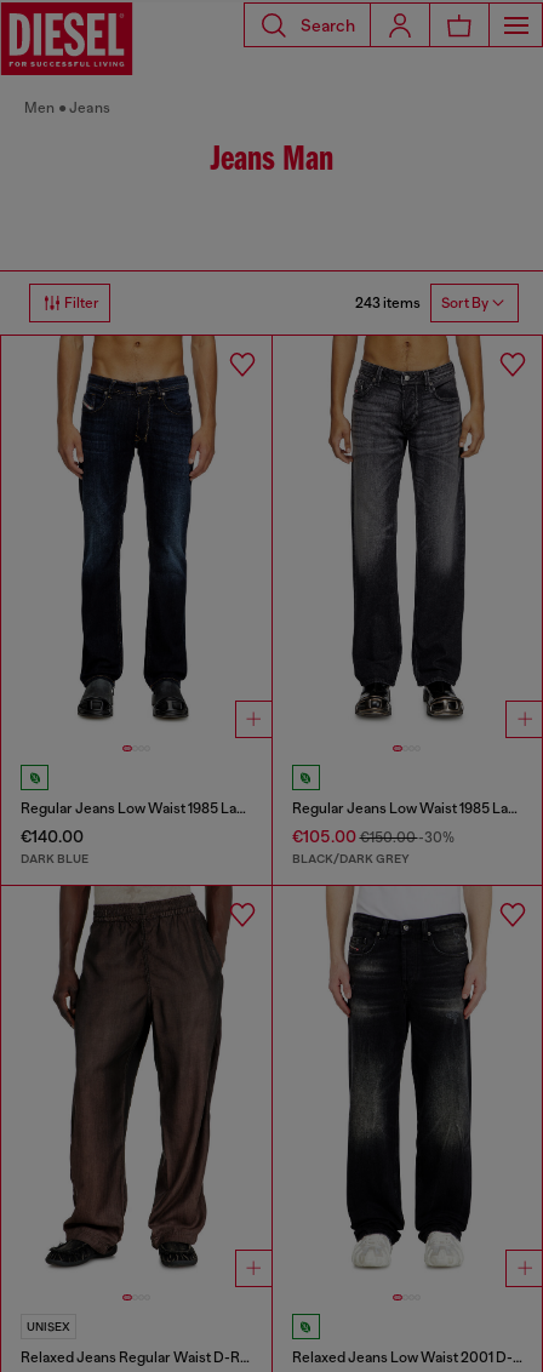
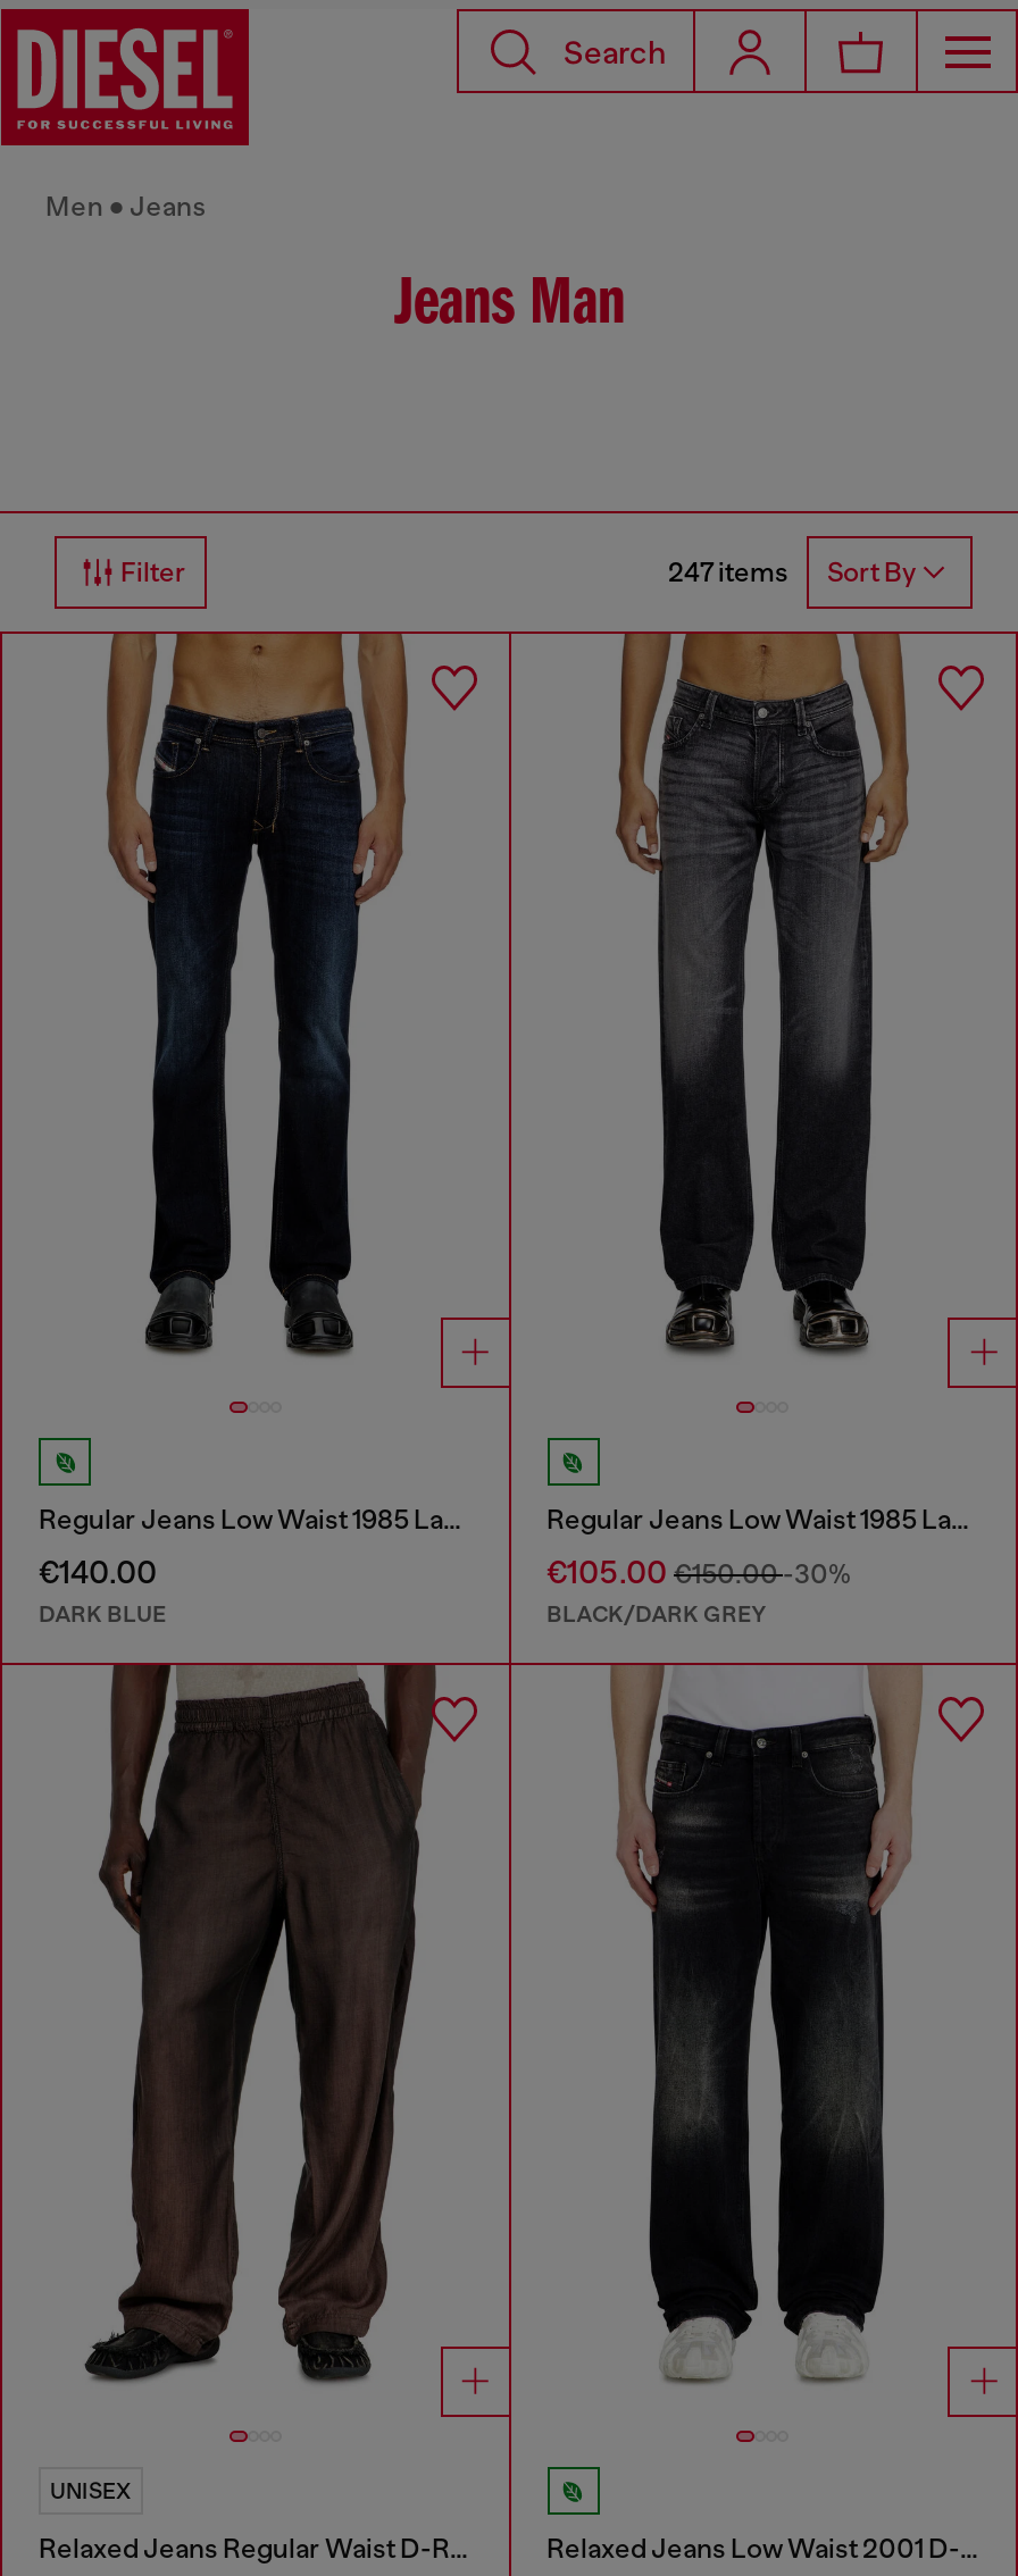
- 243 items Sort By
+ 247 items Sort By
